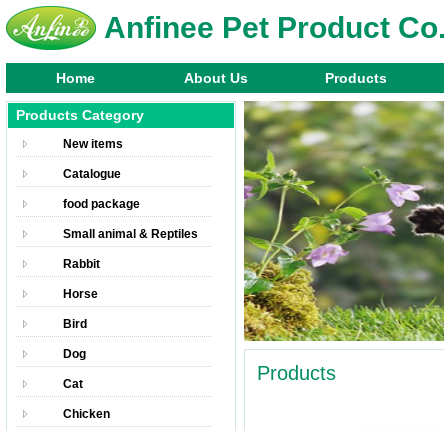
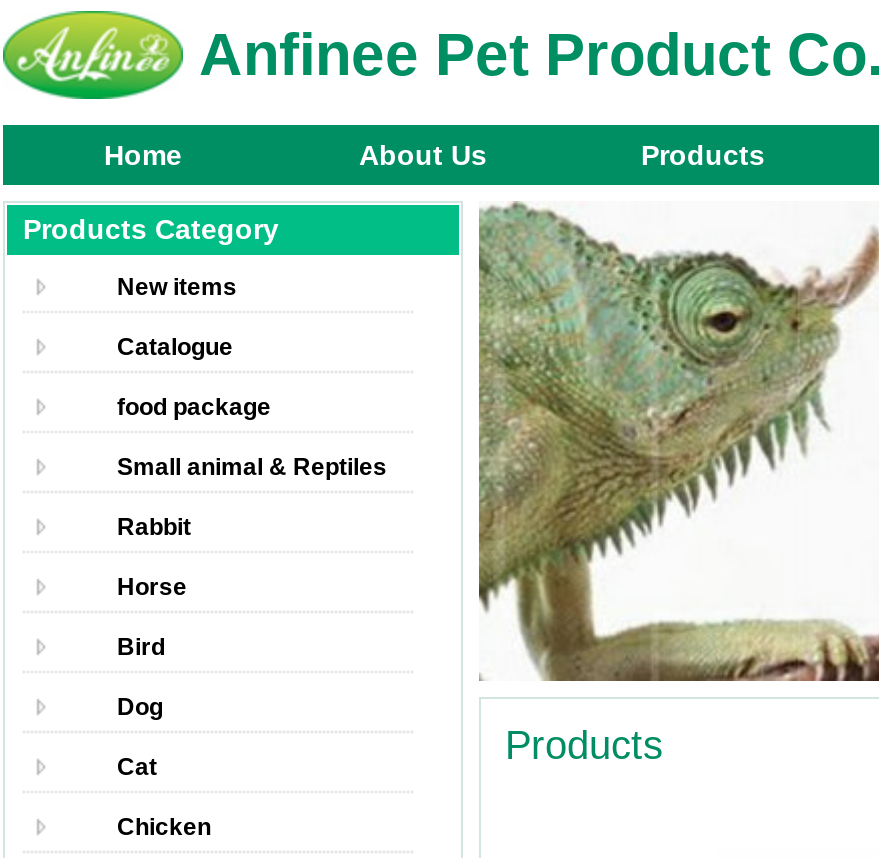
- [image]
+ [image]
